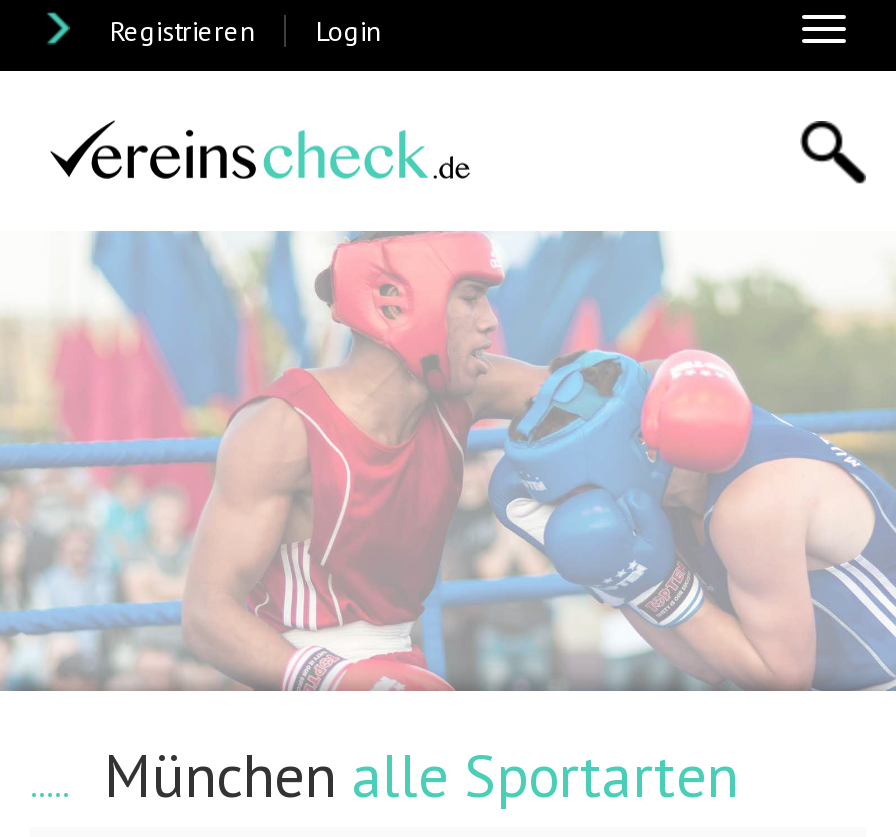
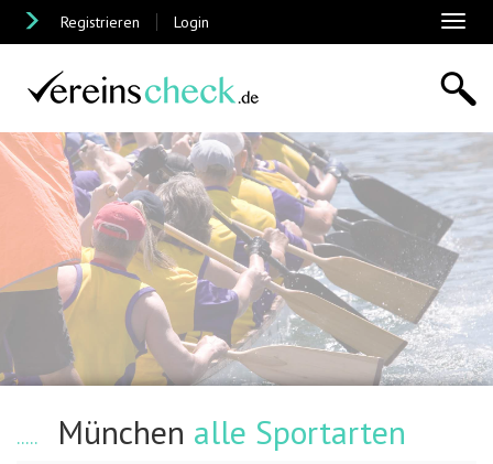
- [image]
+ [image]
